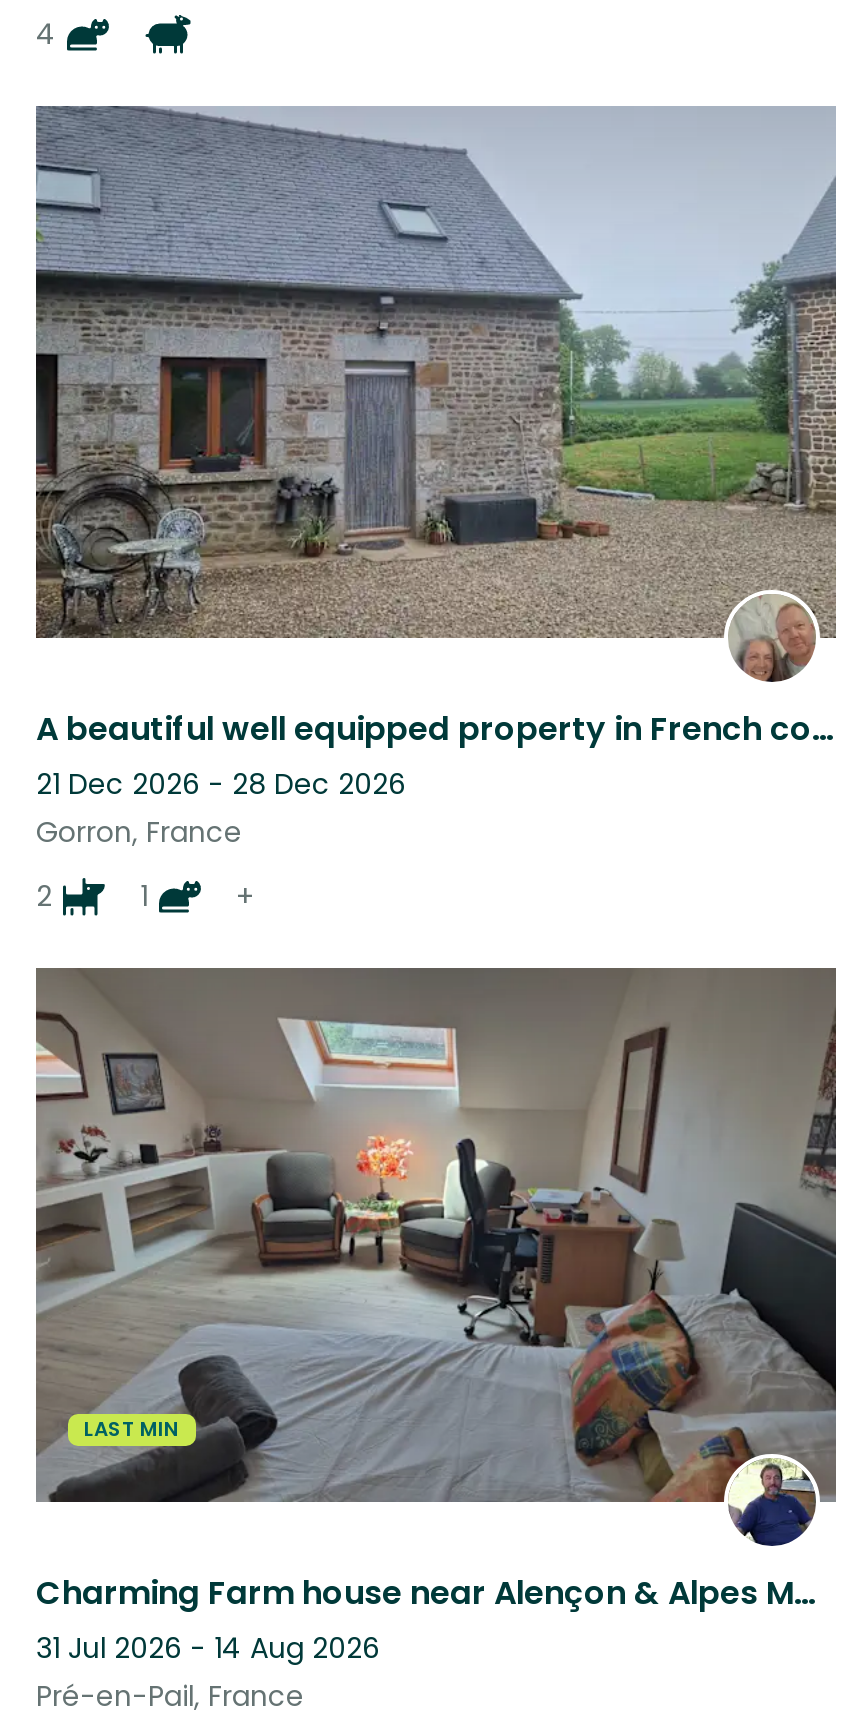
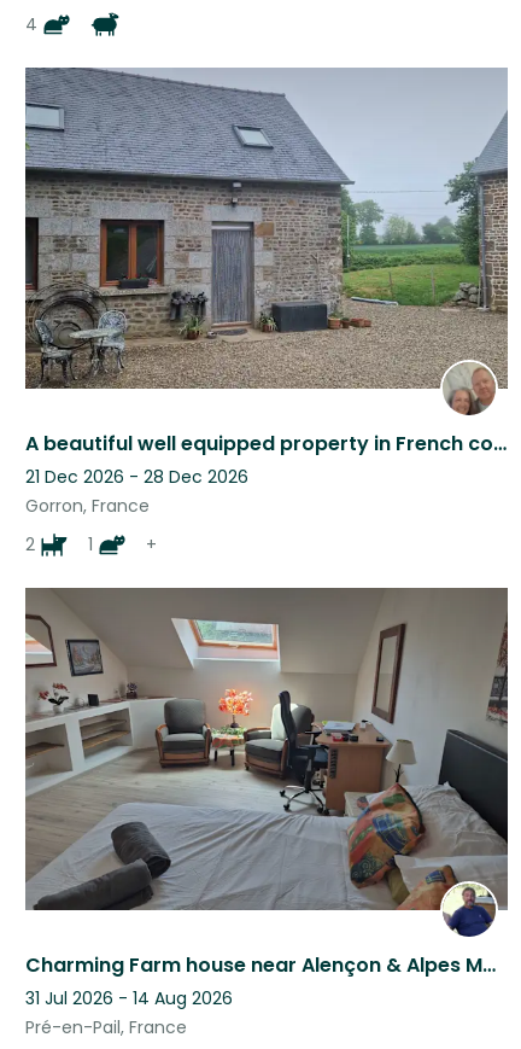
- LAST MIN
